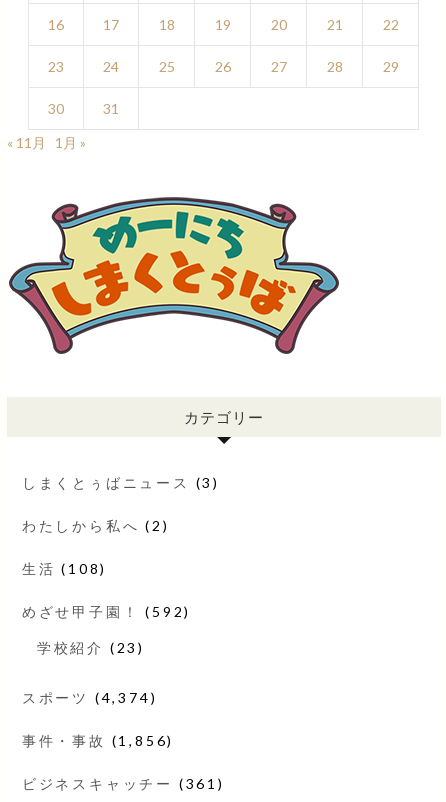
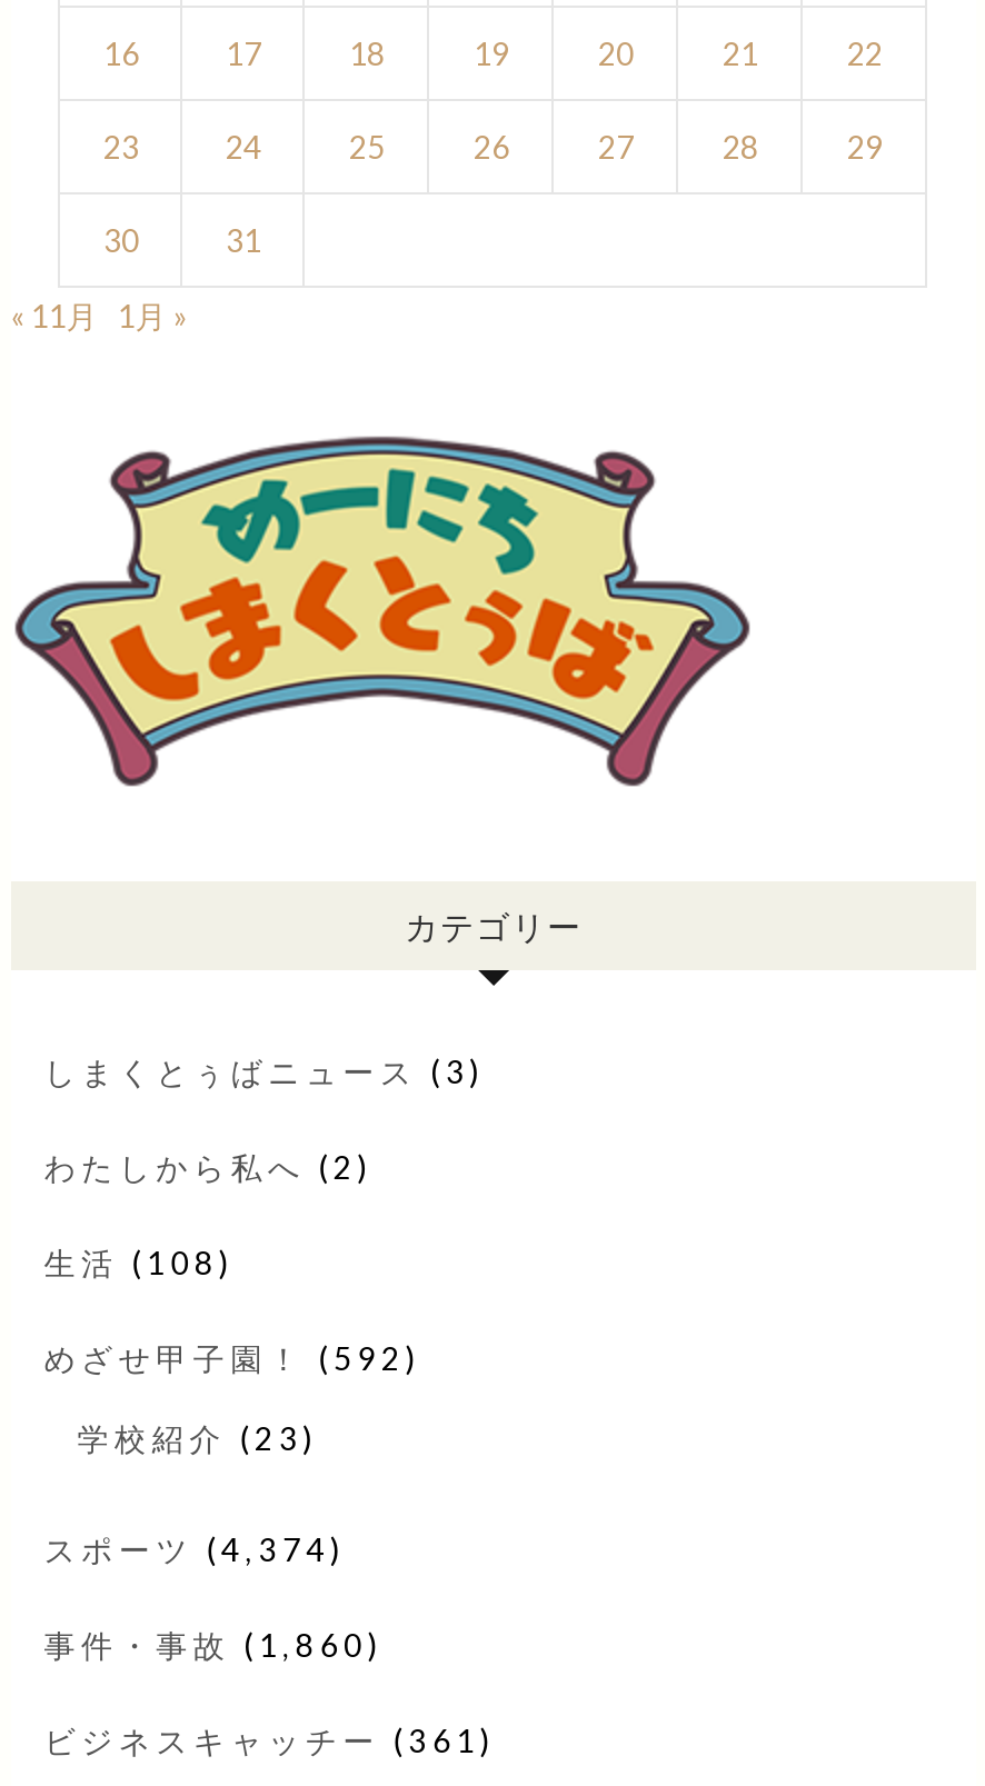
- 事件・事故(1,856)
+ 事件・事故(1,860)
